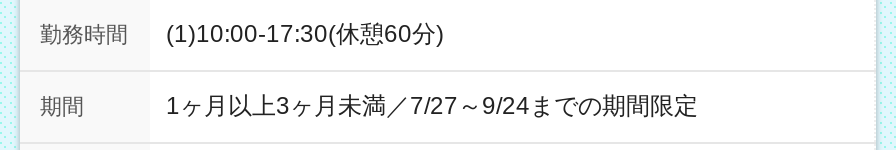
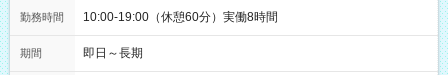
- (1)10:00-17:30(休憩60分)
+ 10:00-19:00（休憩60分）実働8時間

- 1ヶ月以上3ヶ月未満／7/27～9/24までの期間限定
+ 即日～長期
